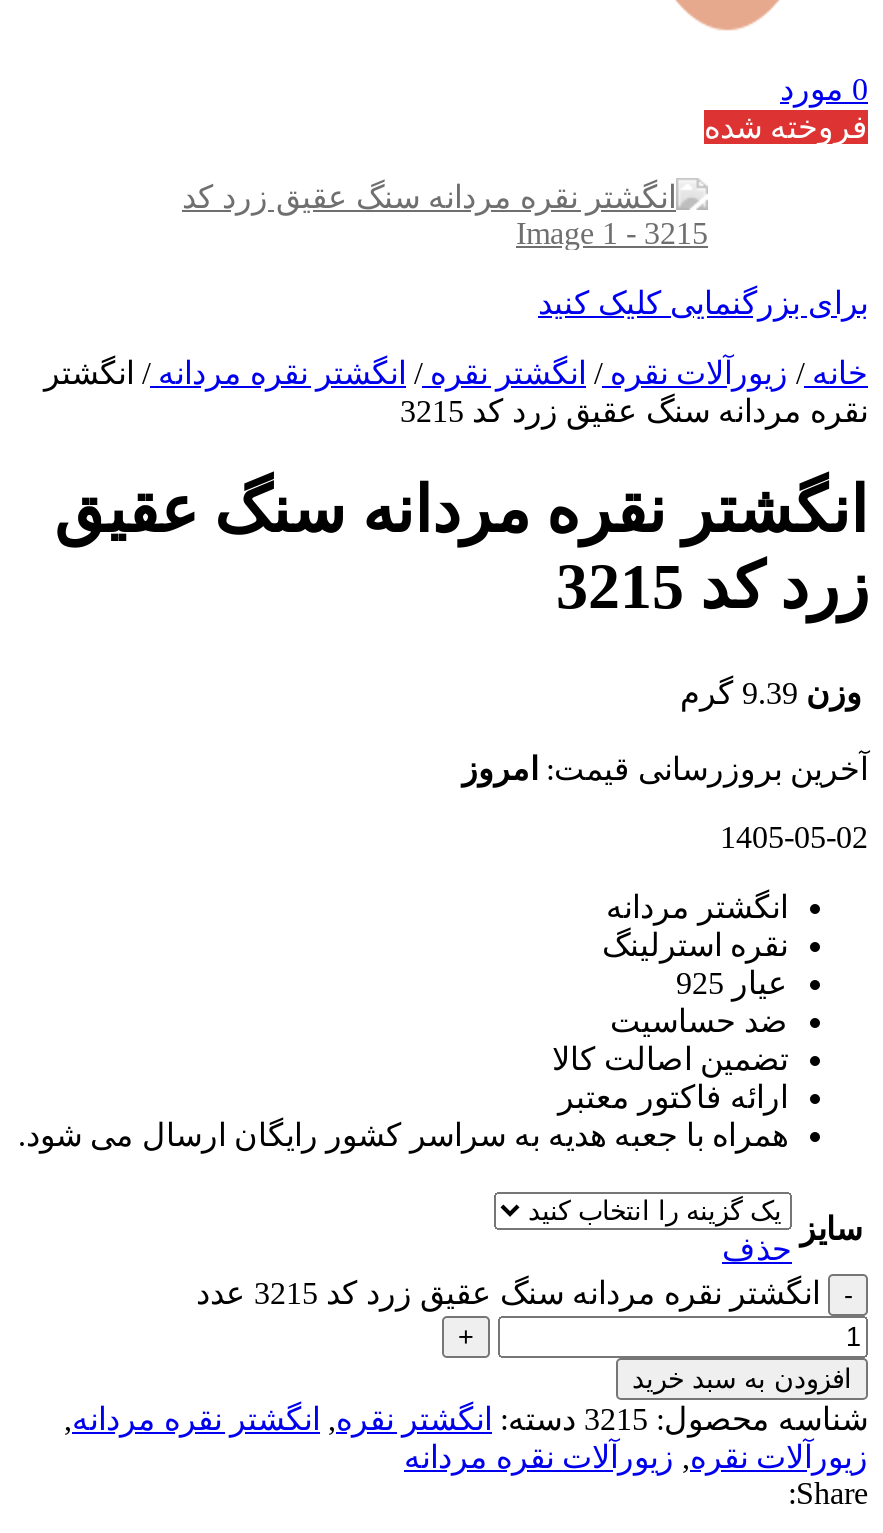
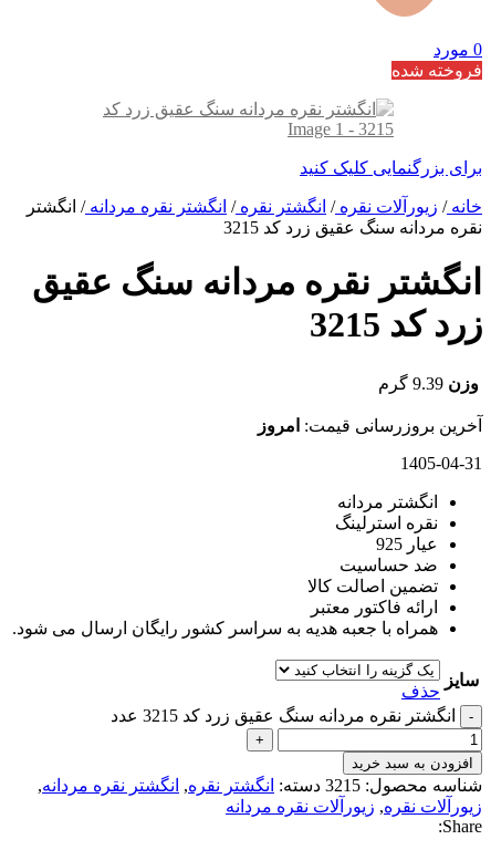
- 1405-05-02
+ 1405-04-31
